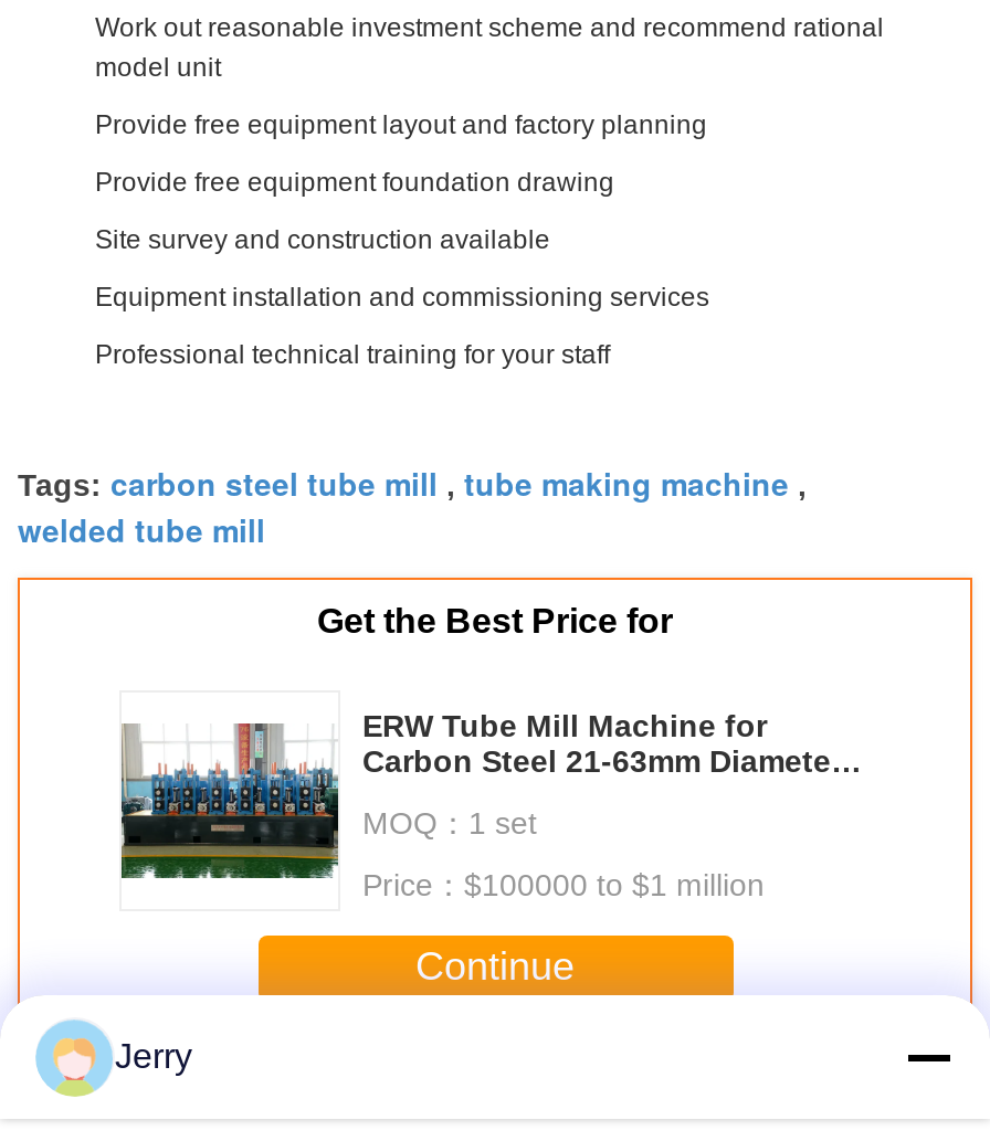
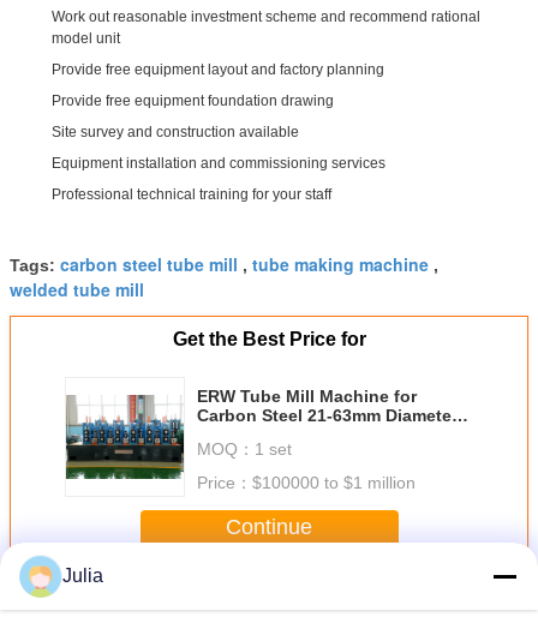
- Jerry
+ Julia
